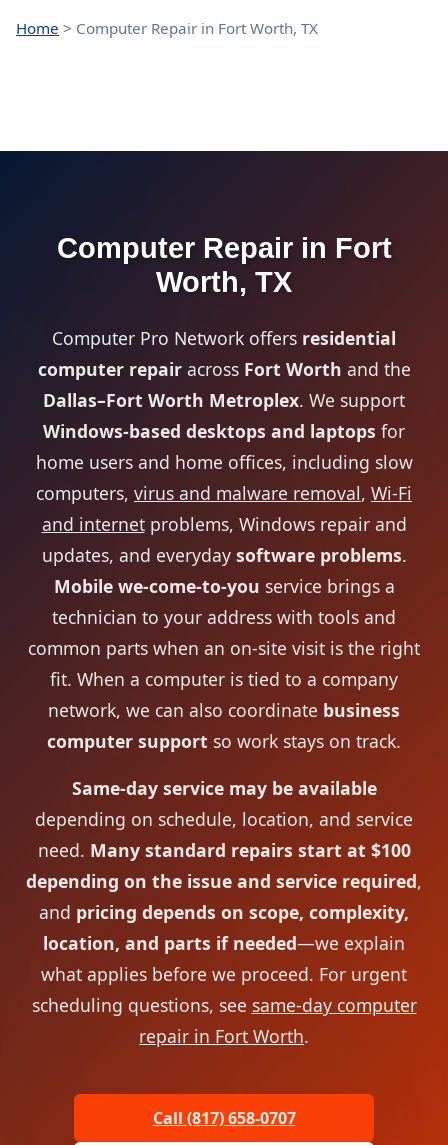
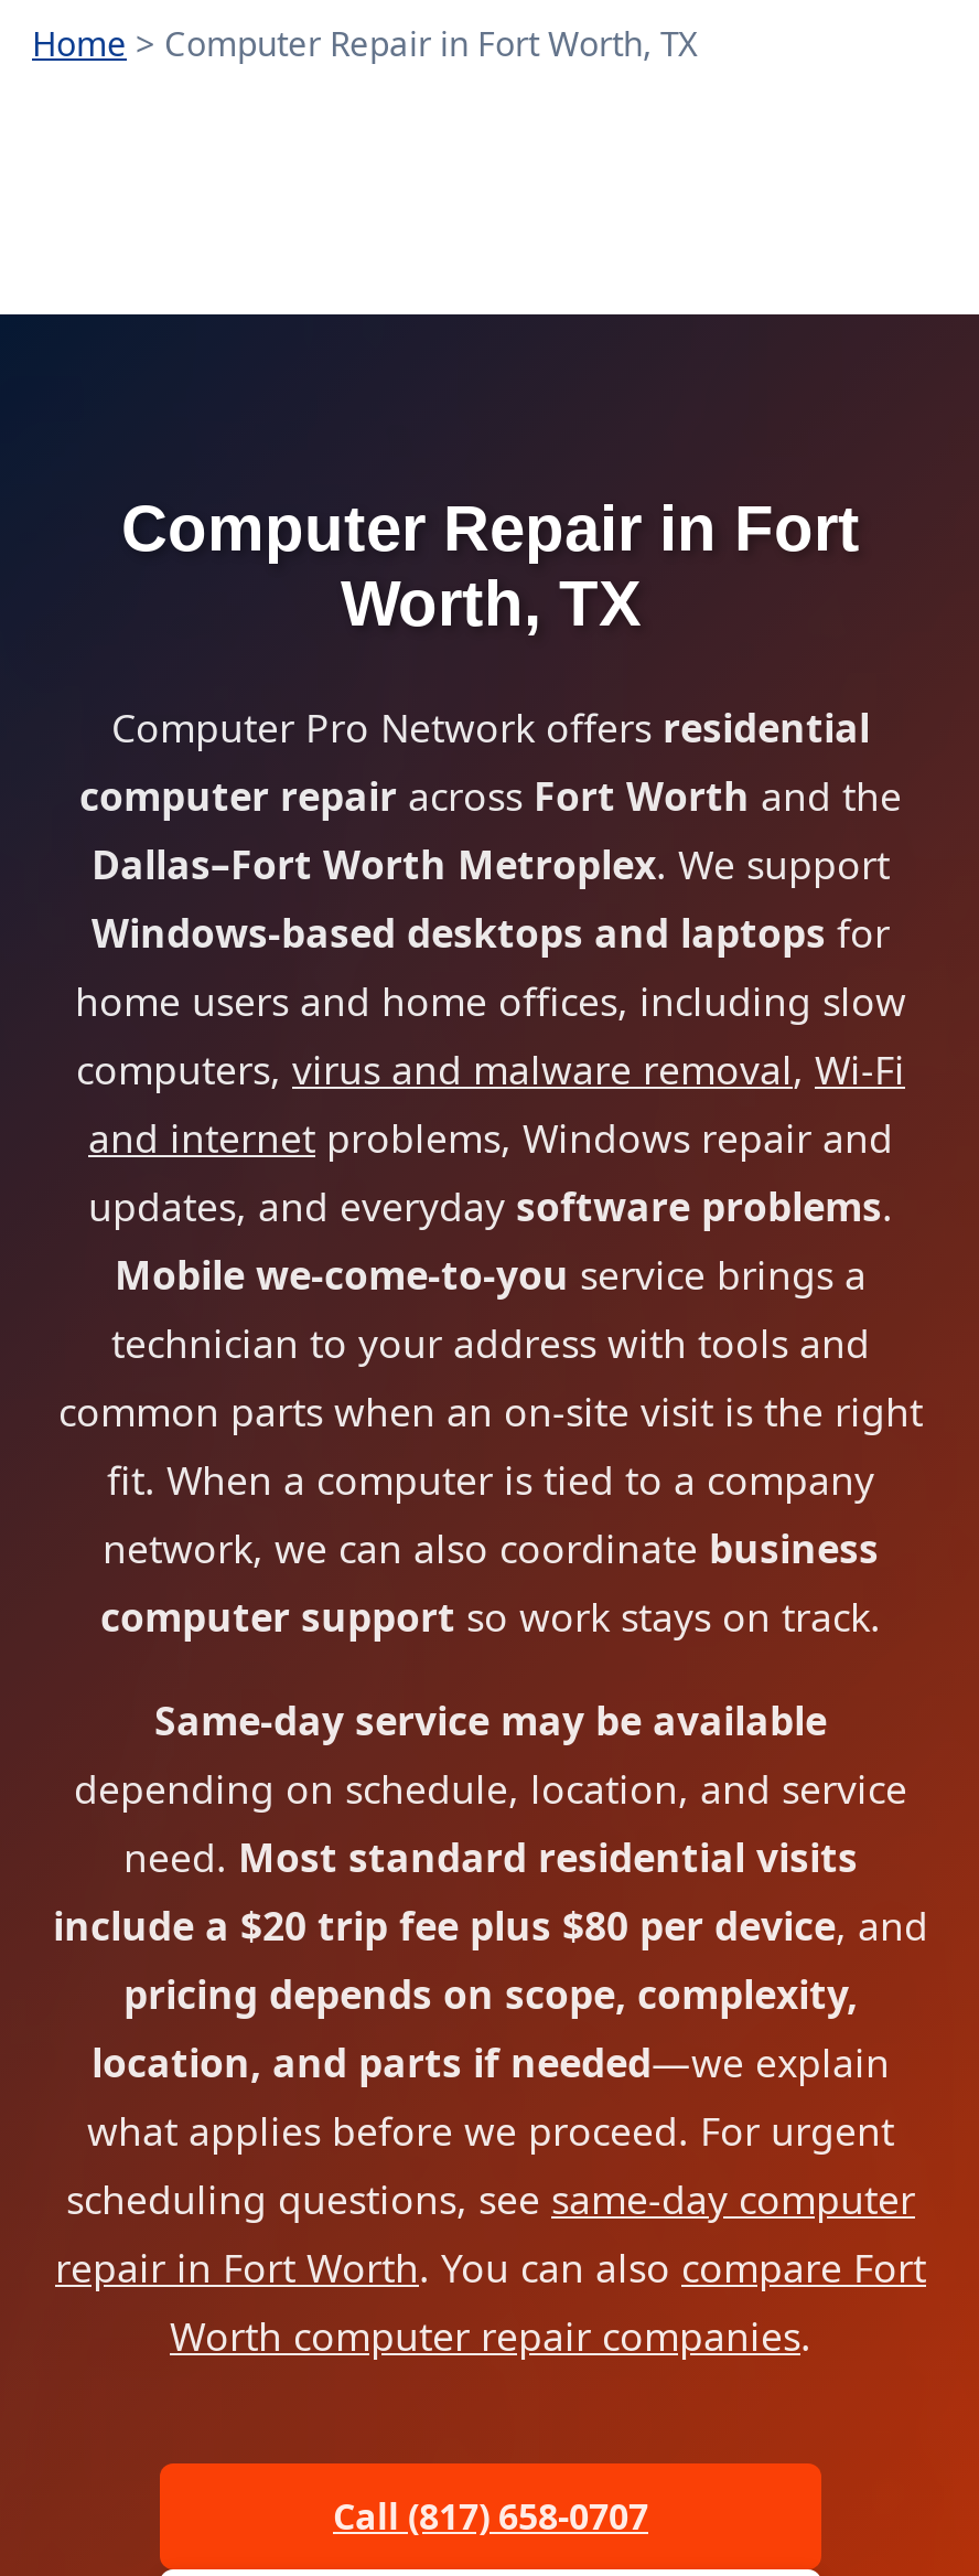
- need. Many standard repairs start at $100
- depending on the issue and service required,
- and pricing depends on scope, complexity,
+ need. Most standard residential visits
+ include a $20 trip fee plus $80 per device, and
+ pricing depends on scope, complexity,

- repair in Fort Worth.
+ repair in Fort Worth. You can also compare Fort
+ Worth computer repair companies.
